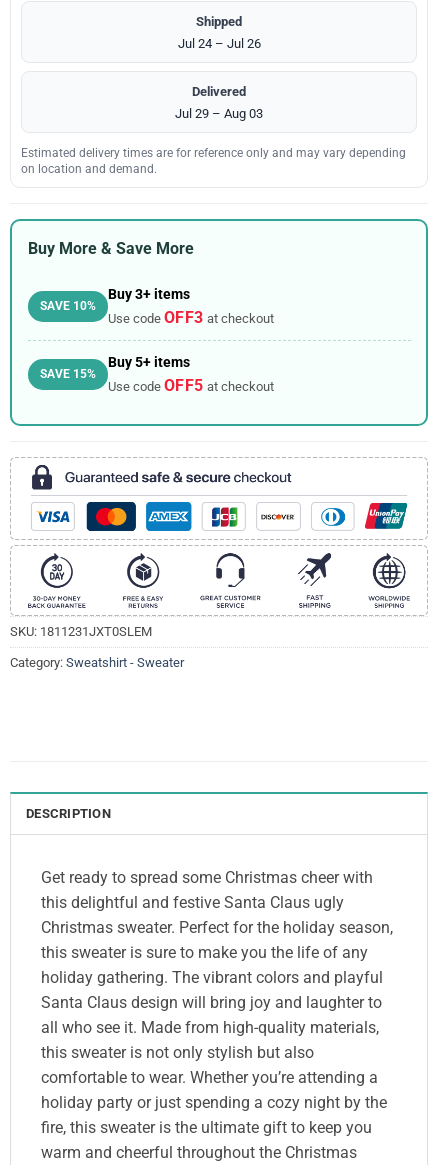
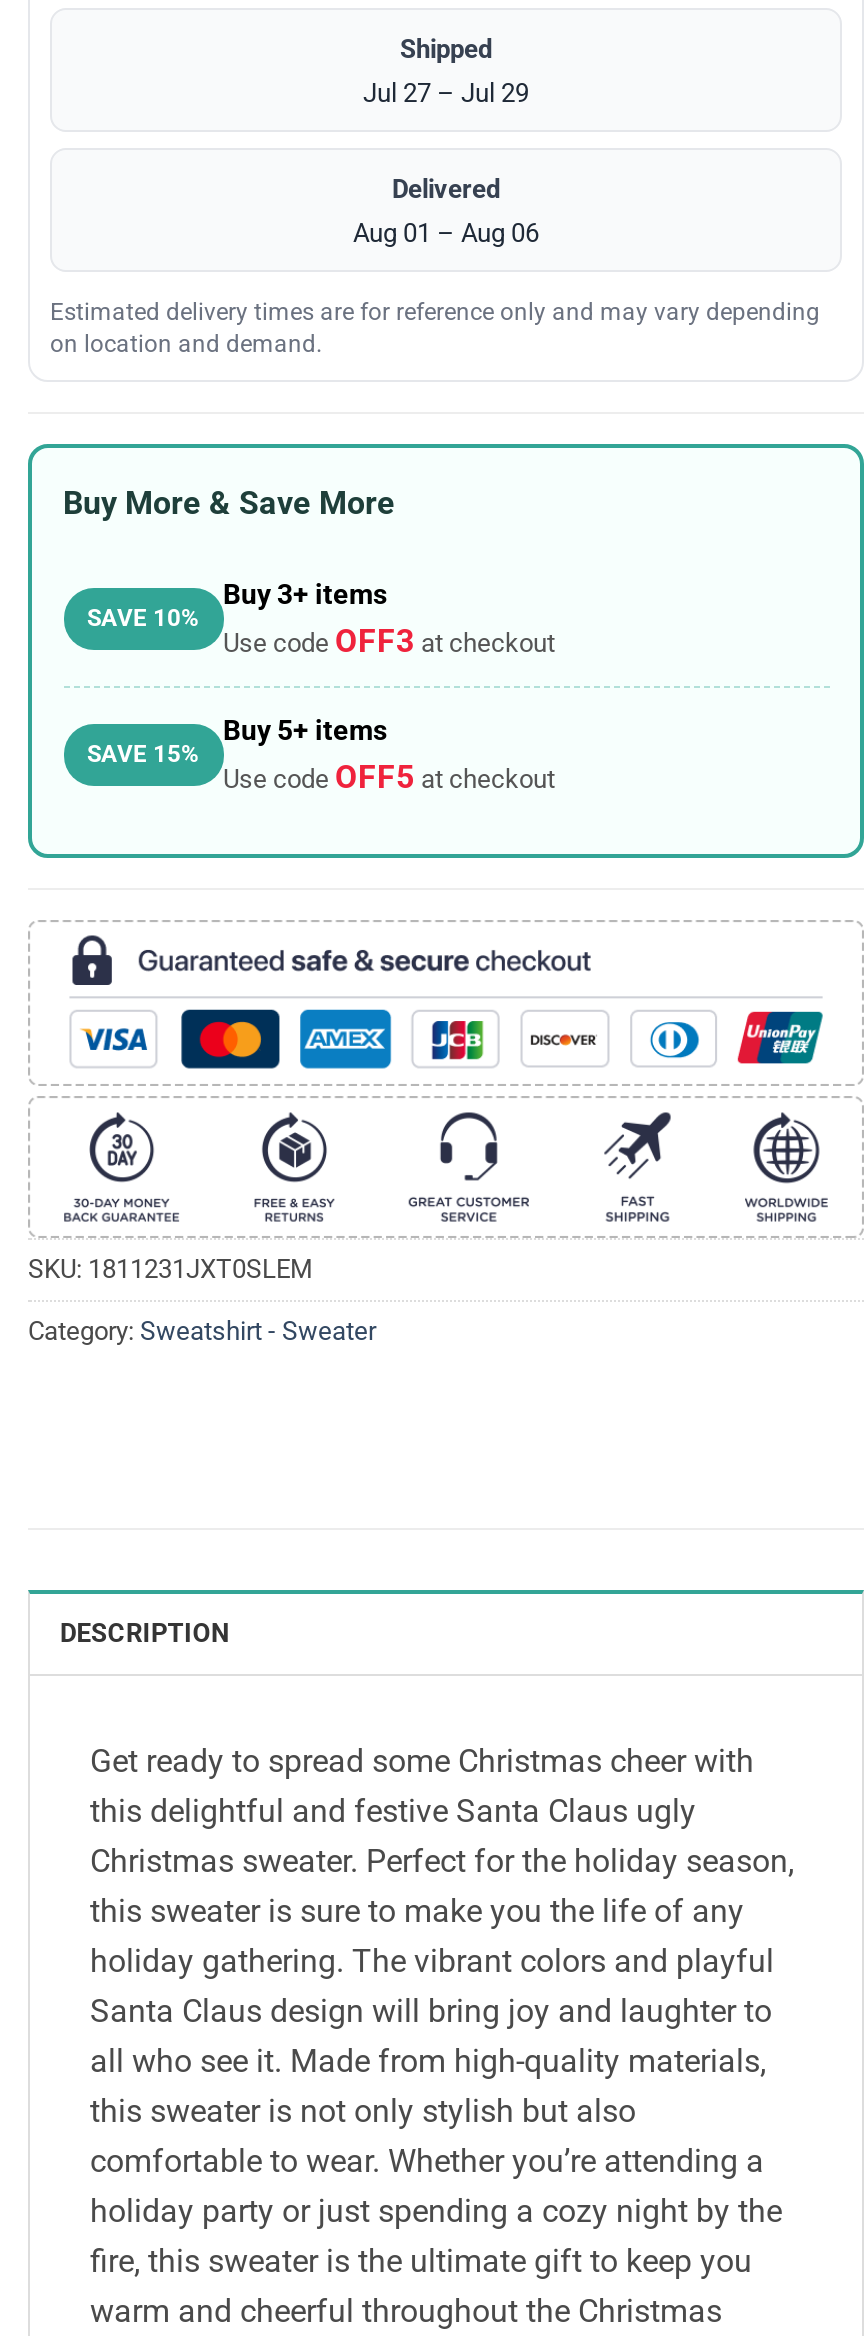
- Jul 24 – Jul 26
+ Jul 27 – Jul 29

- Jul 29 – Aug 03
+ Aug 01 – Aug 06
